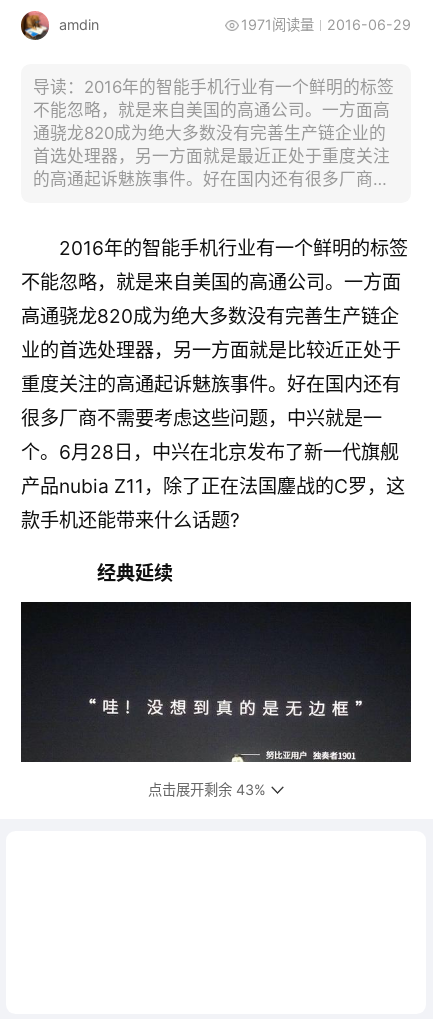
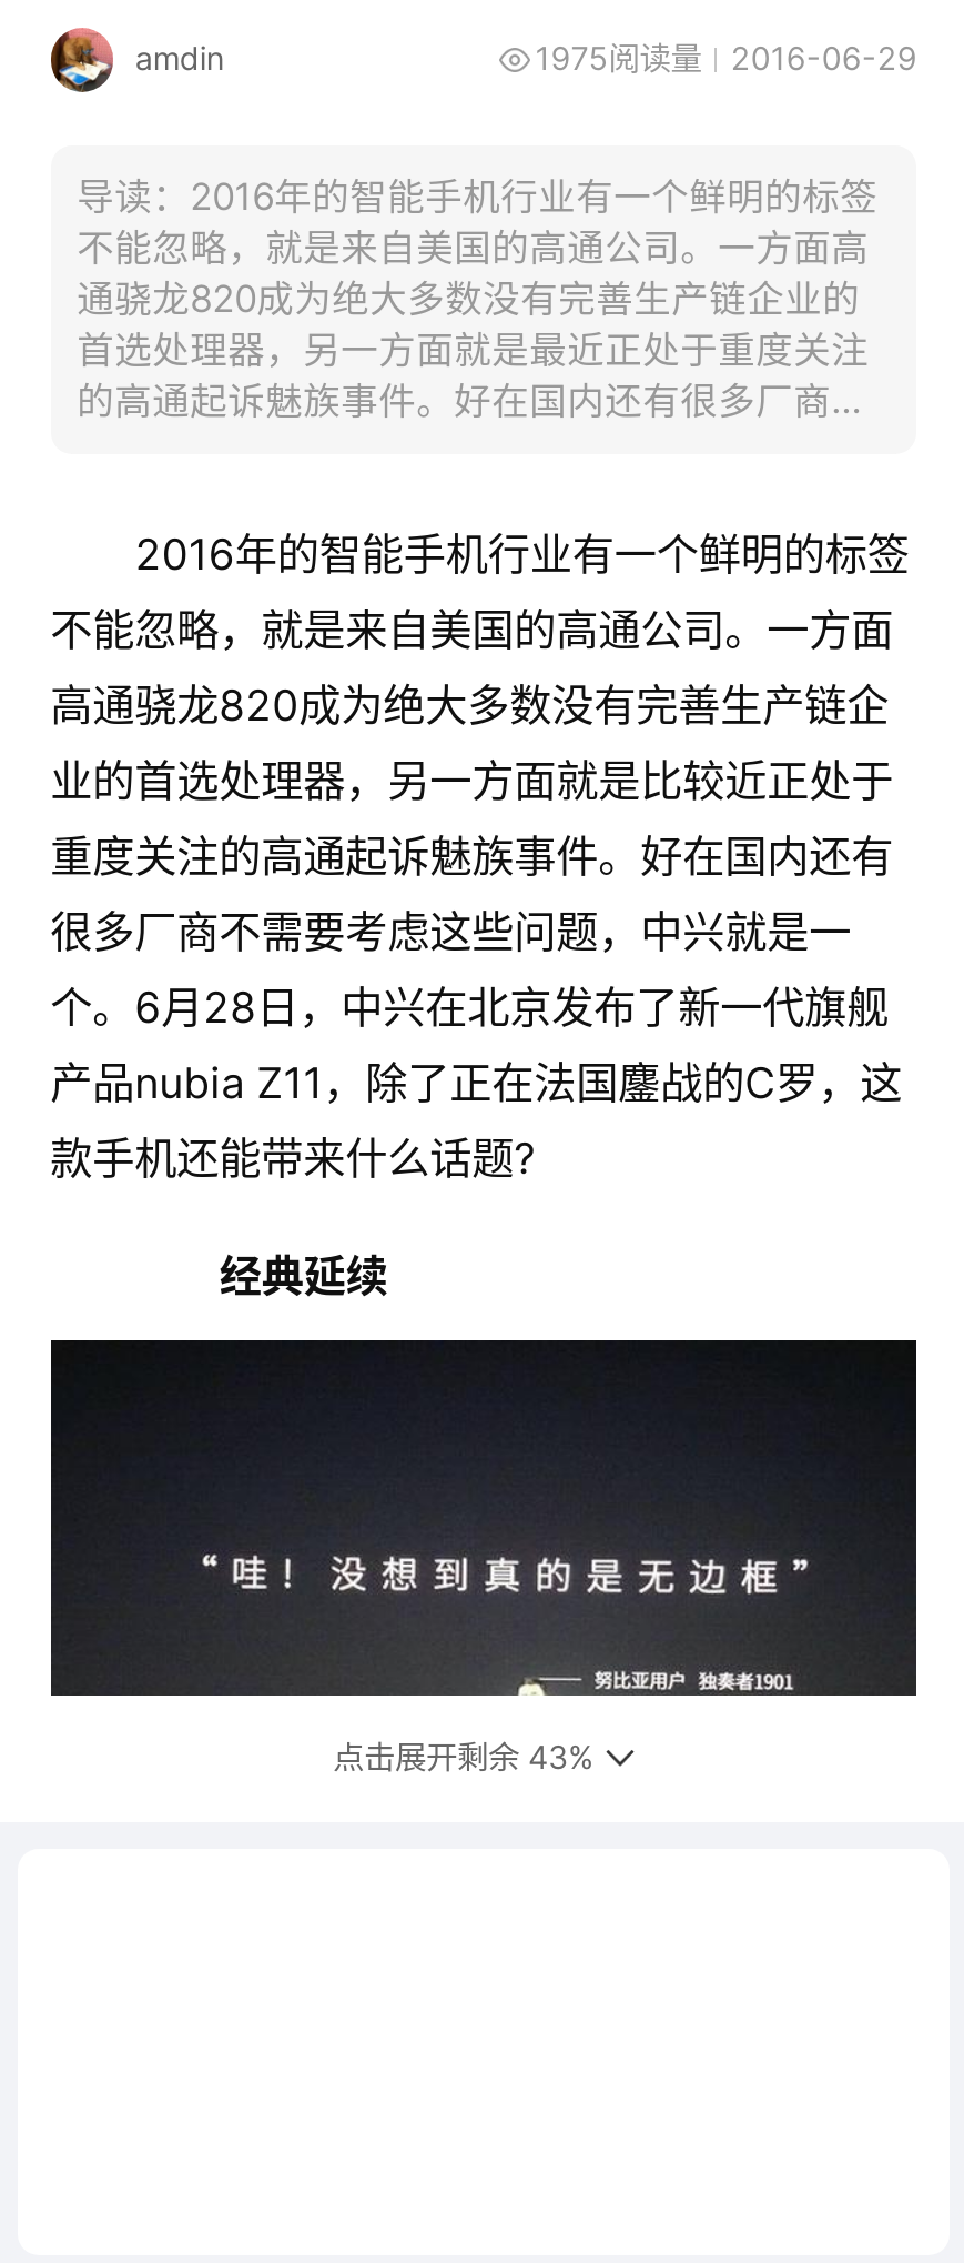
- 1971阅读量 2016-06-29
+ 1975阅读量 2016-06-29
